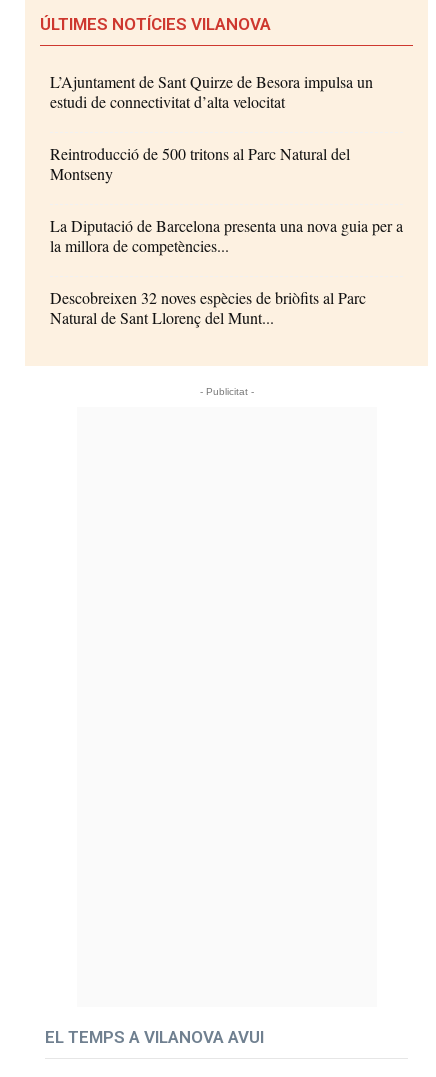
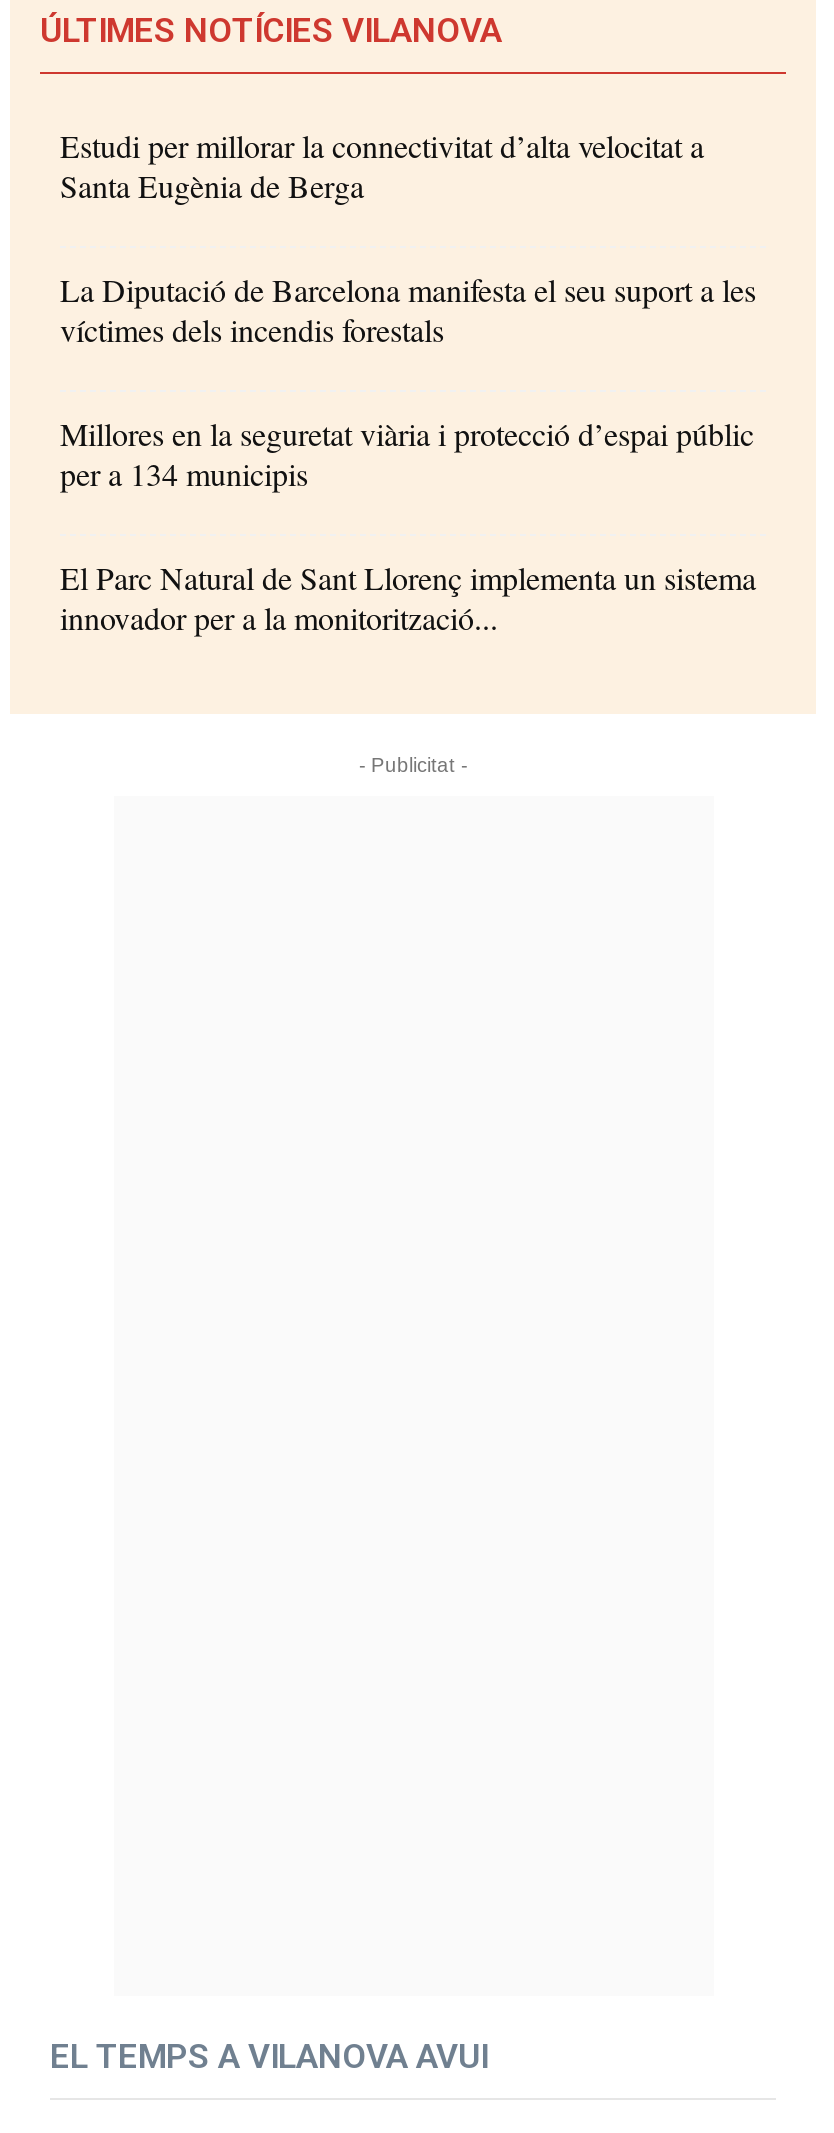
- L’Ajuntament de Sant Quirze de Besora impulsa un
- estudi de connectivitat d’alta velocitat
+ Estudi per millorar la connectivitat d’alta velocitat a
+ Santa Eugènia de Berga

- Reintroducció de 500 tritons al Parc Natural del
- Montseny
+ La Diputació de Barcelona manifesta el seu suport a les
+ víctimes dels incendis forestals

- La Diputació de Barcelona presenta una nova guia per a
- la millora de competències...
+ Millores en la seguretat viària i protecció d’espai públic
+ per a 134 municipis

- Descobreixen 32 noves espècies de briòfits al Parc
- Natural de Sant Llorenç del Munt...
+ El Parc Natural de Sant Llorenç implementa un sistema
+ innovador per a la monitorització...
